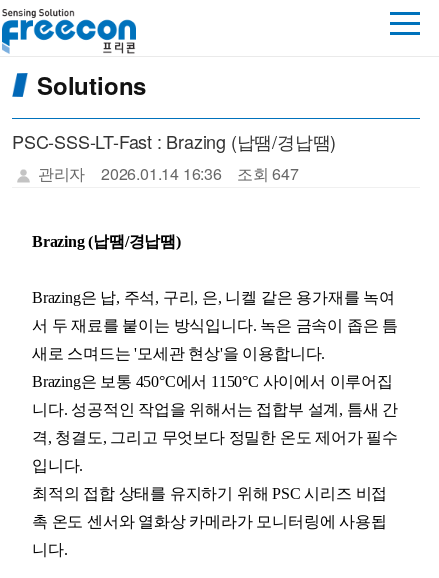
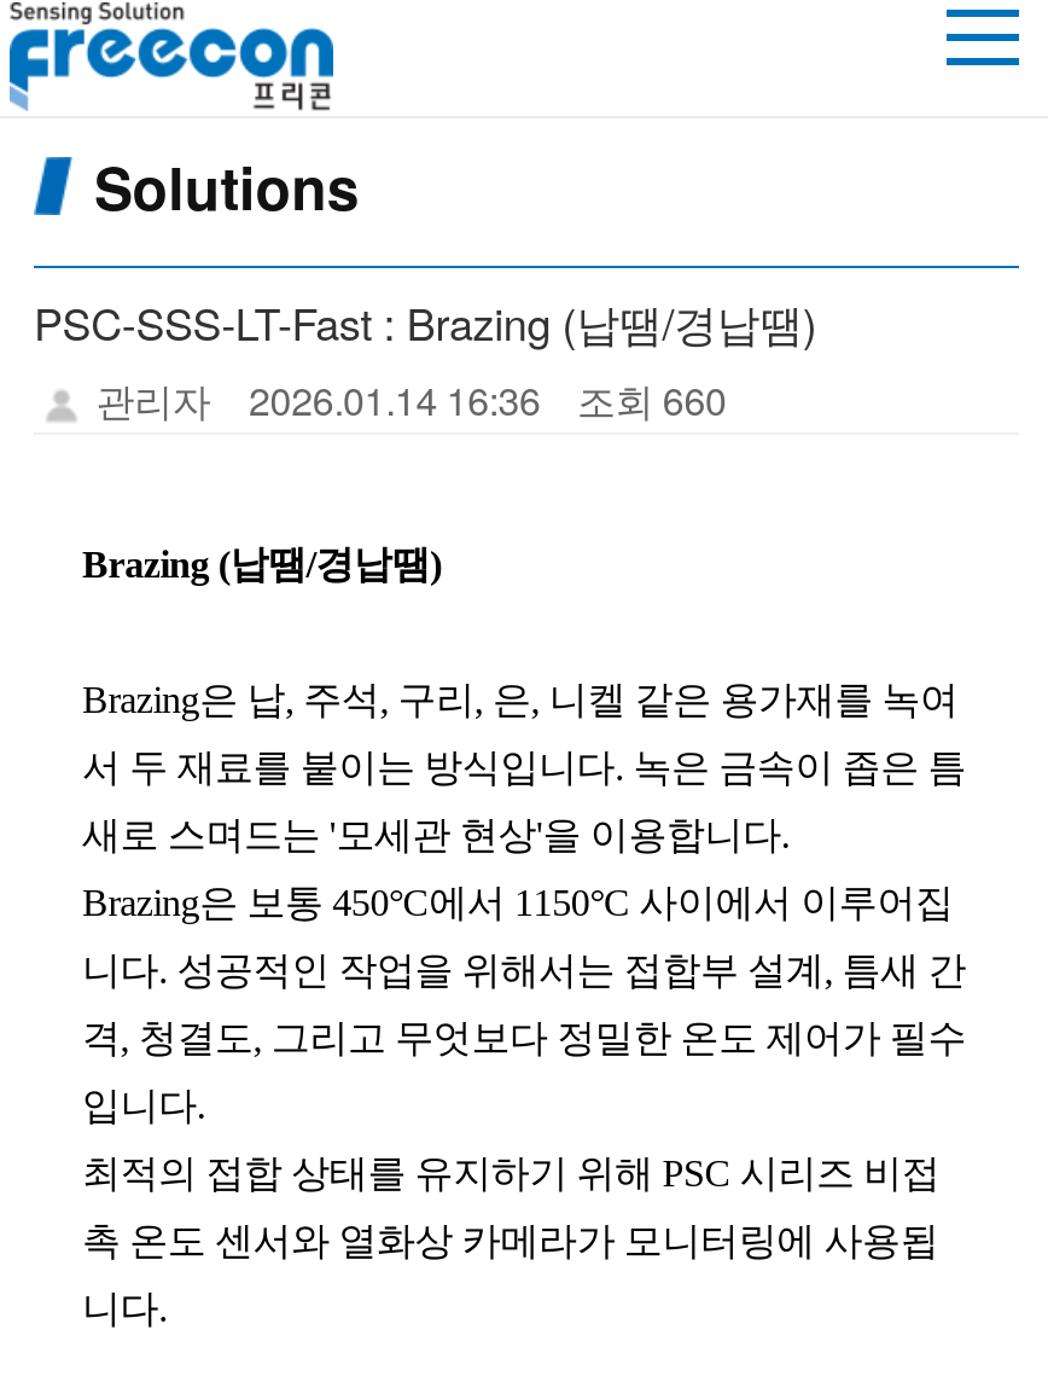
- 관리자 2026.01.14 16:36 조회 647
+ 관리자 2026.01.14 16:36 조회 660
